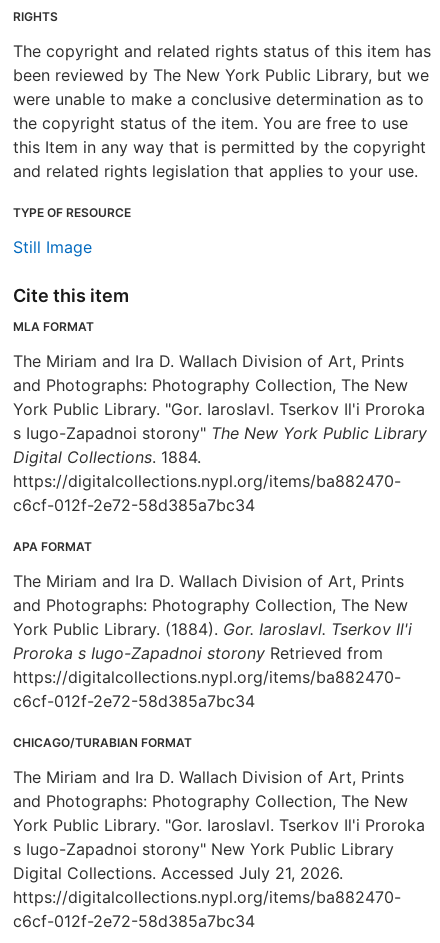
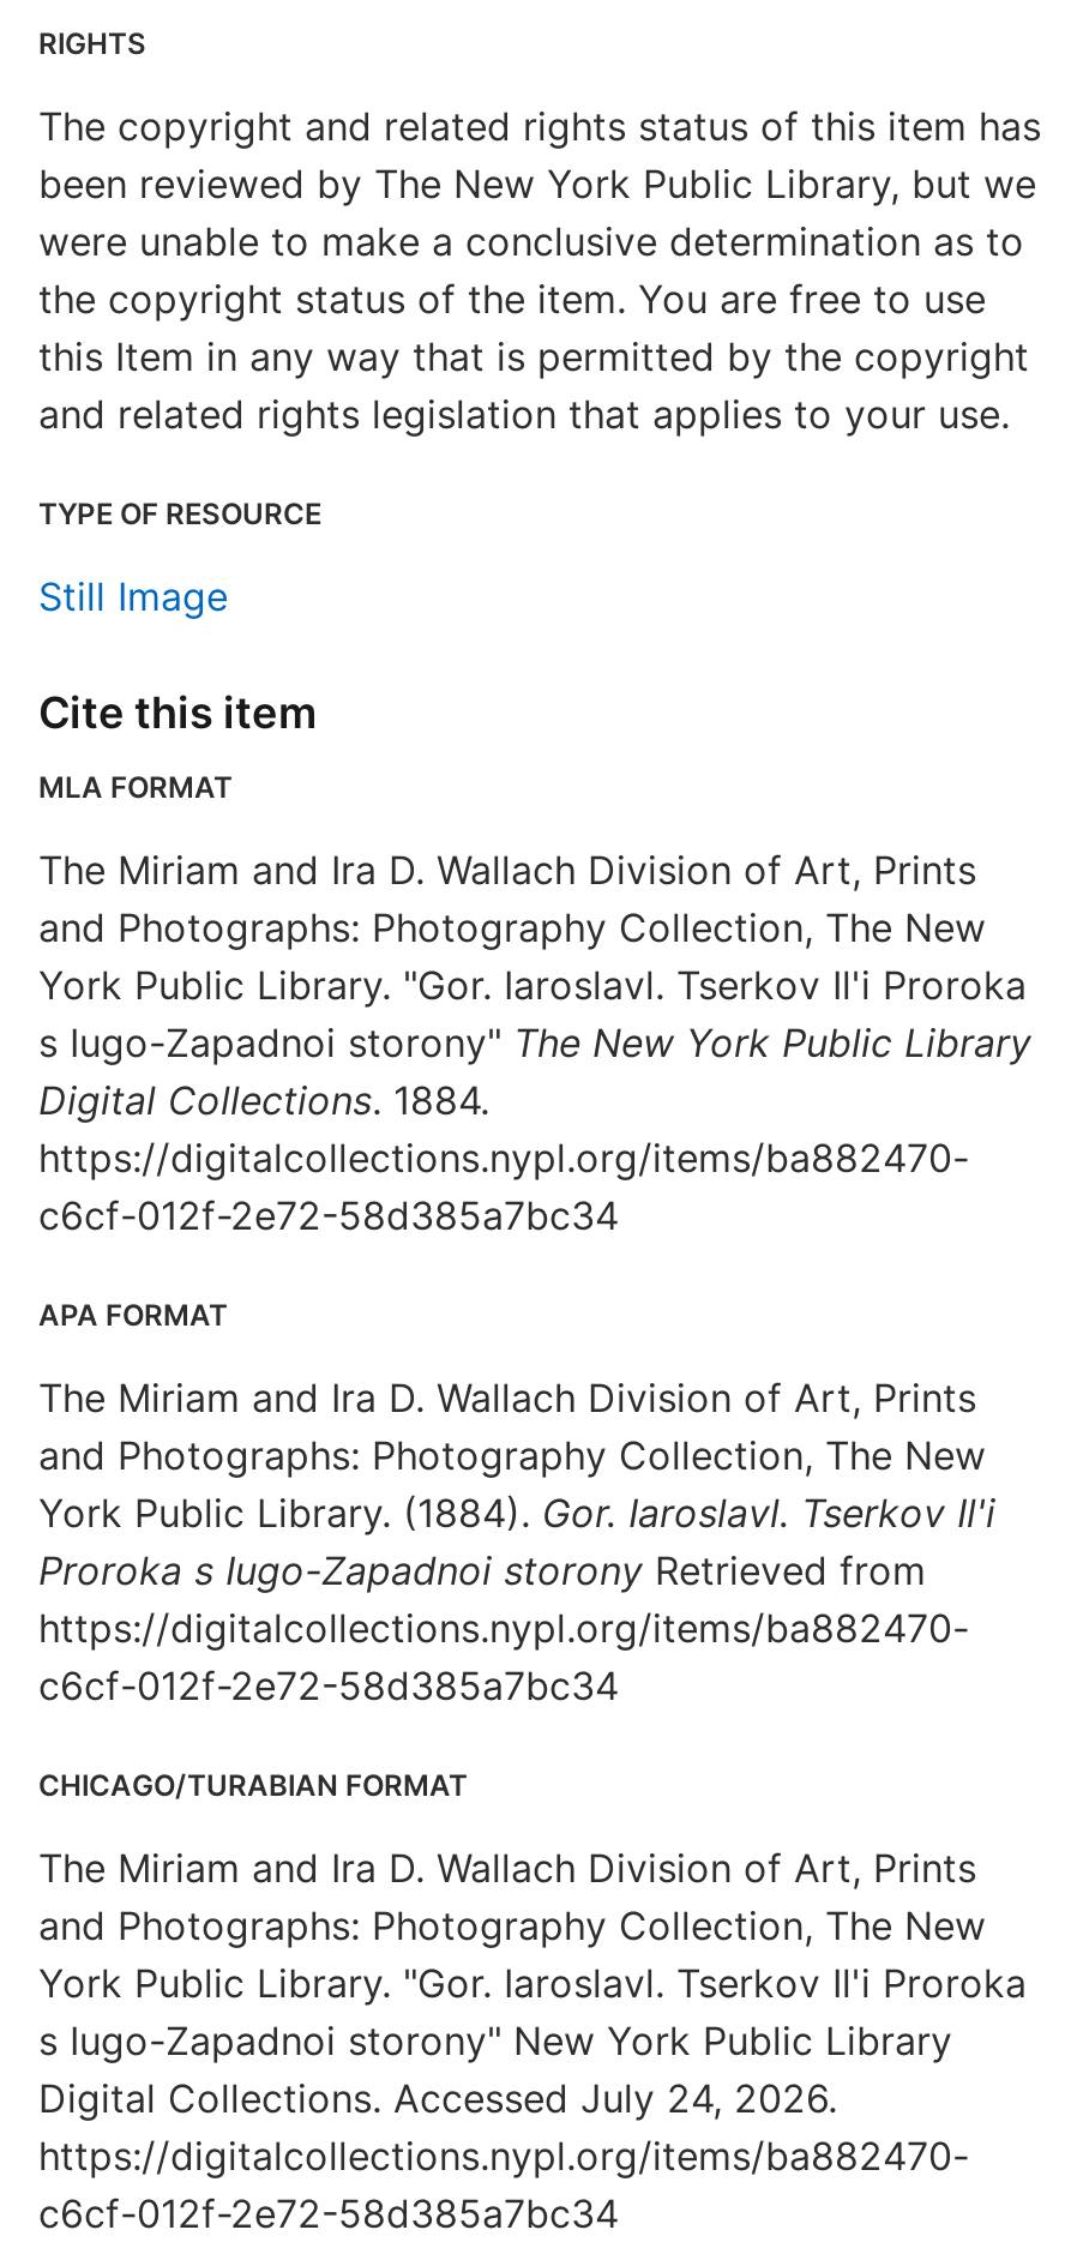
- Digital Collections. Accessed July 21, 2026.
+ Digital Collections. Accessed July 24, 2026.
